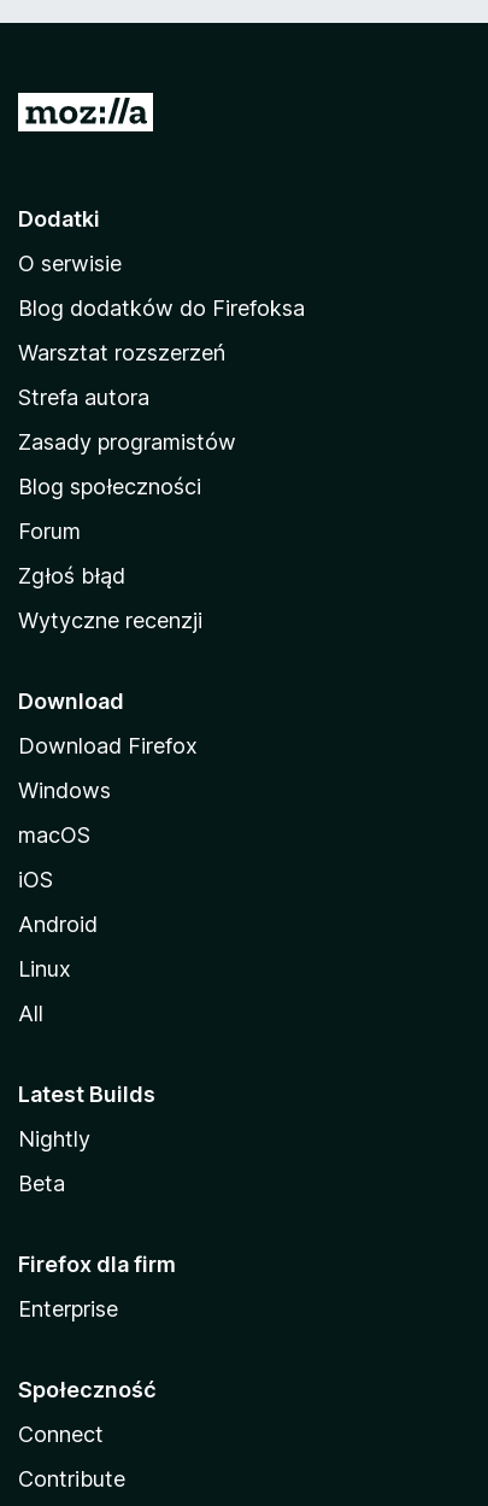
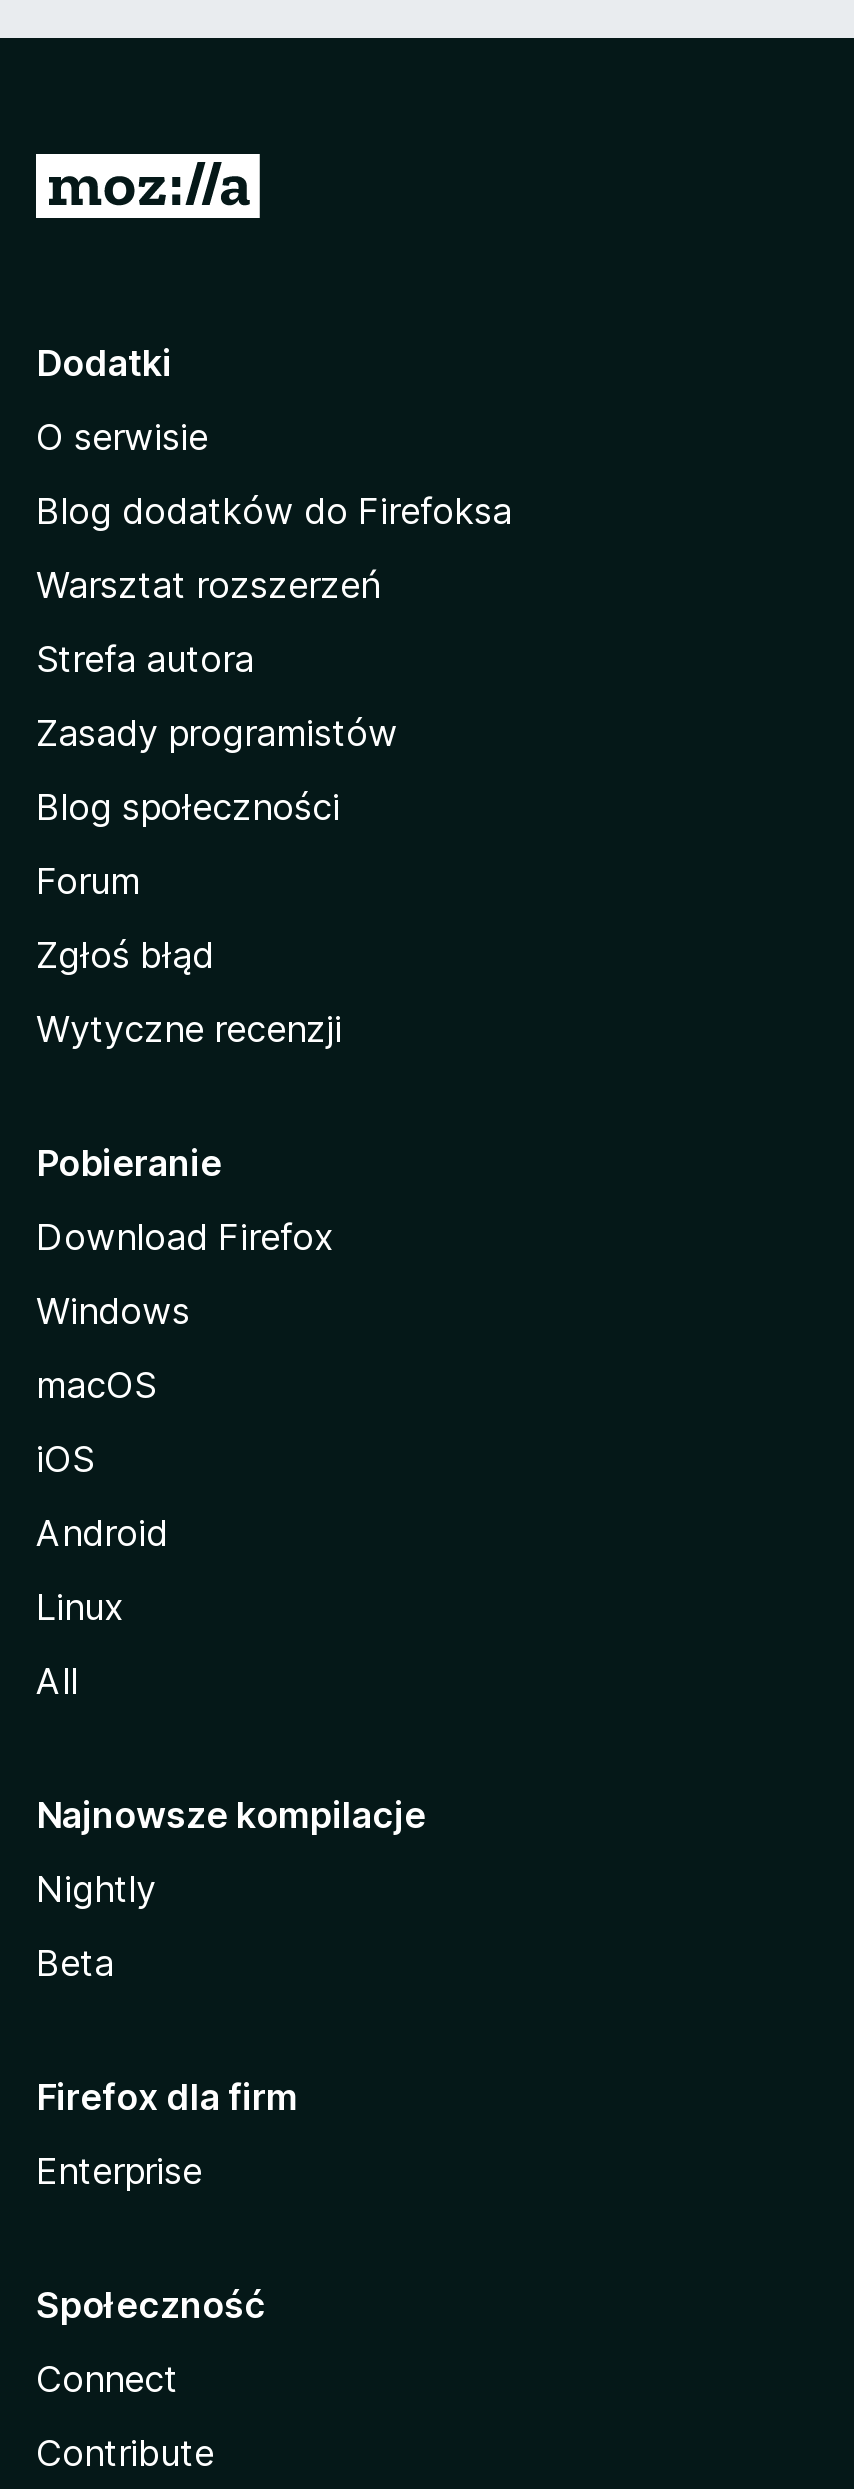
- Download
+ Pobieranie

- Latest Builds
+ Najnowsze kompilacje
